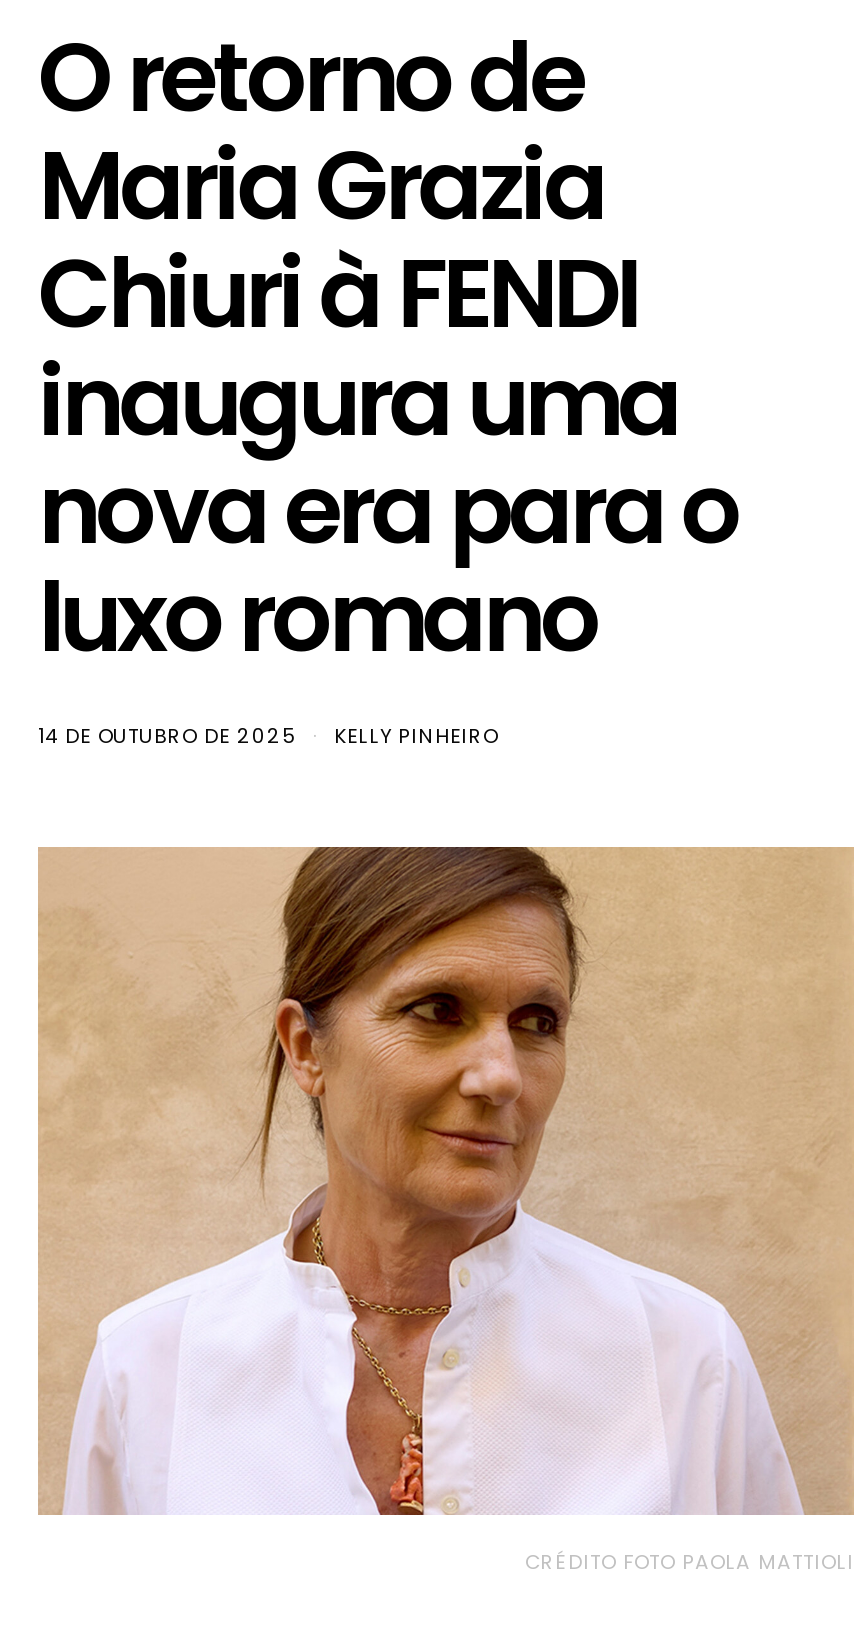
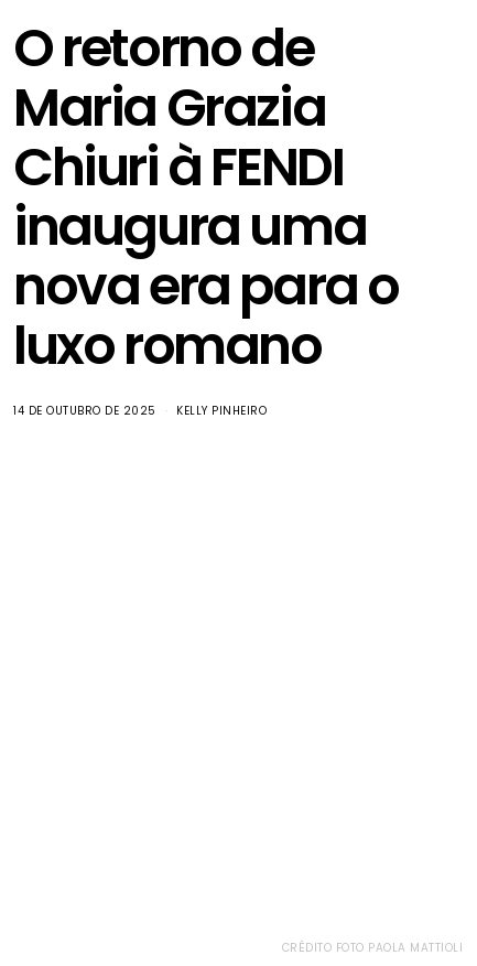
- [image]
